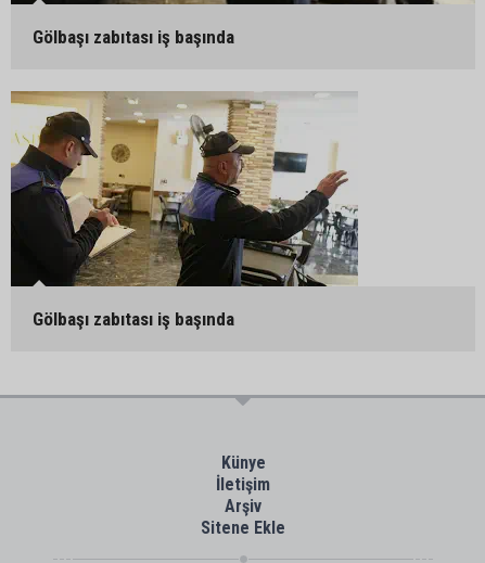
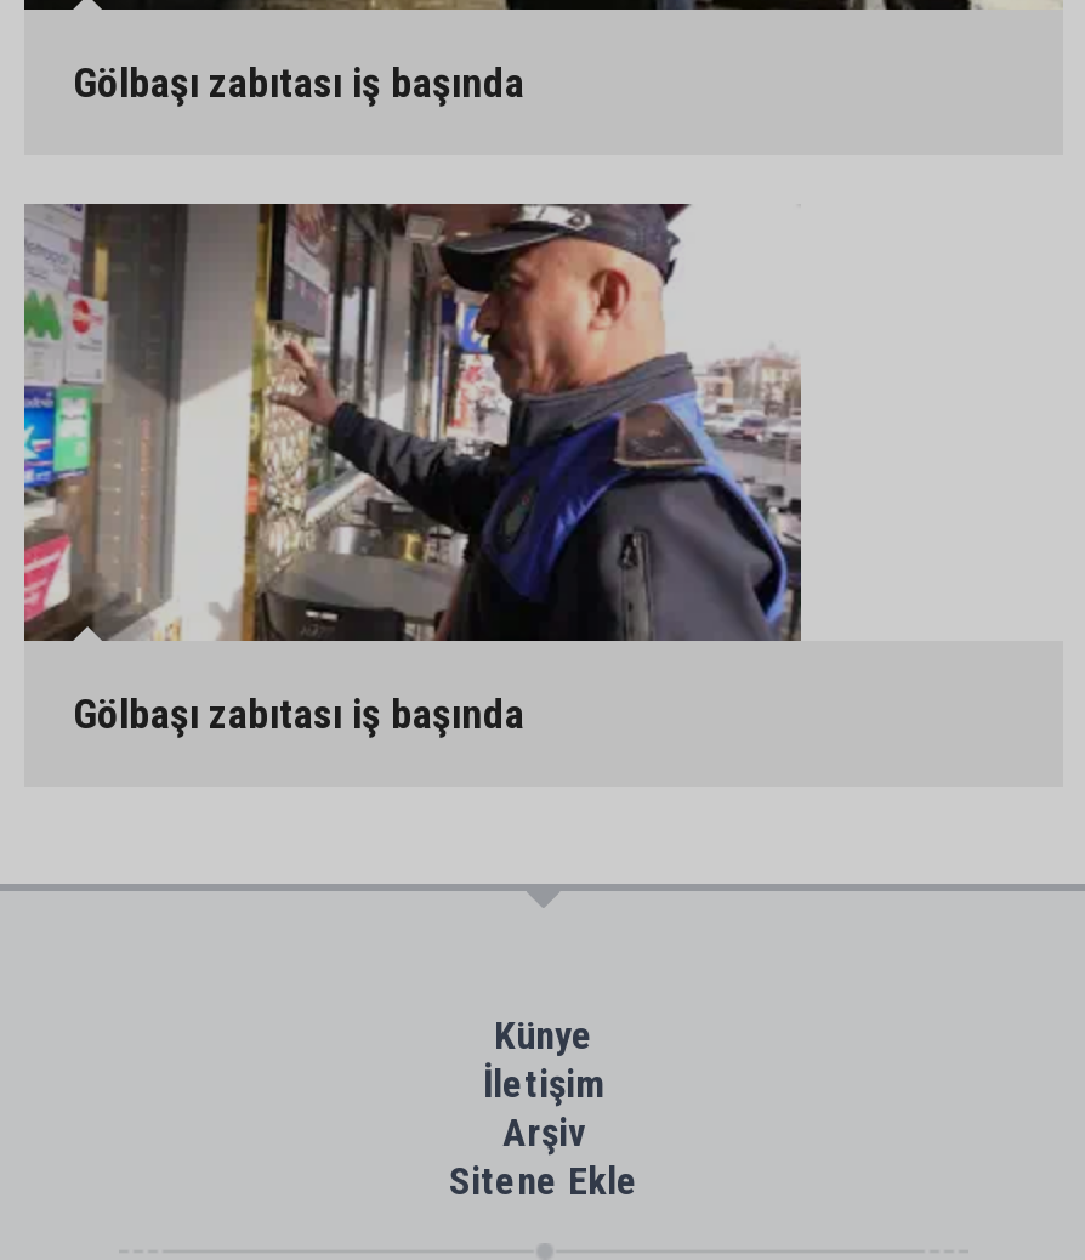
- [image]
+ [image]
